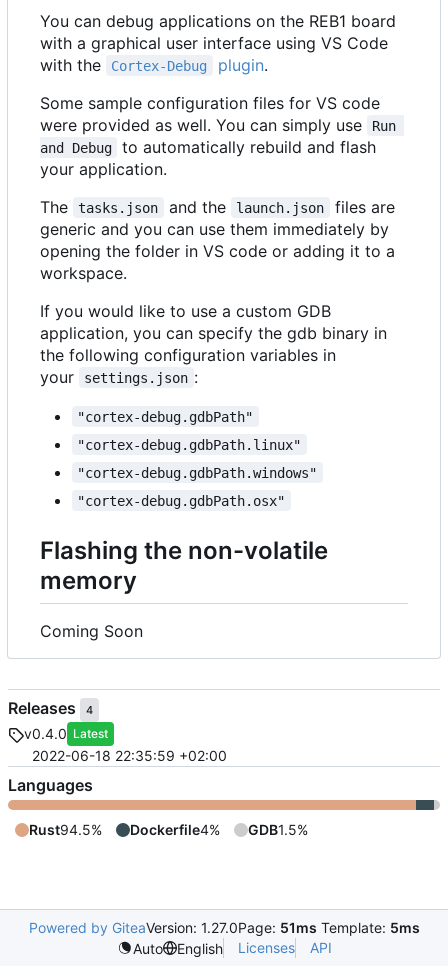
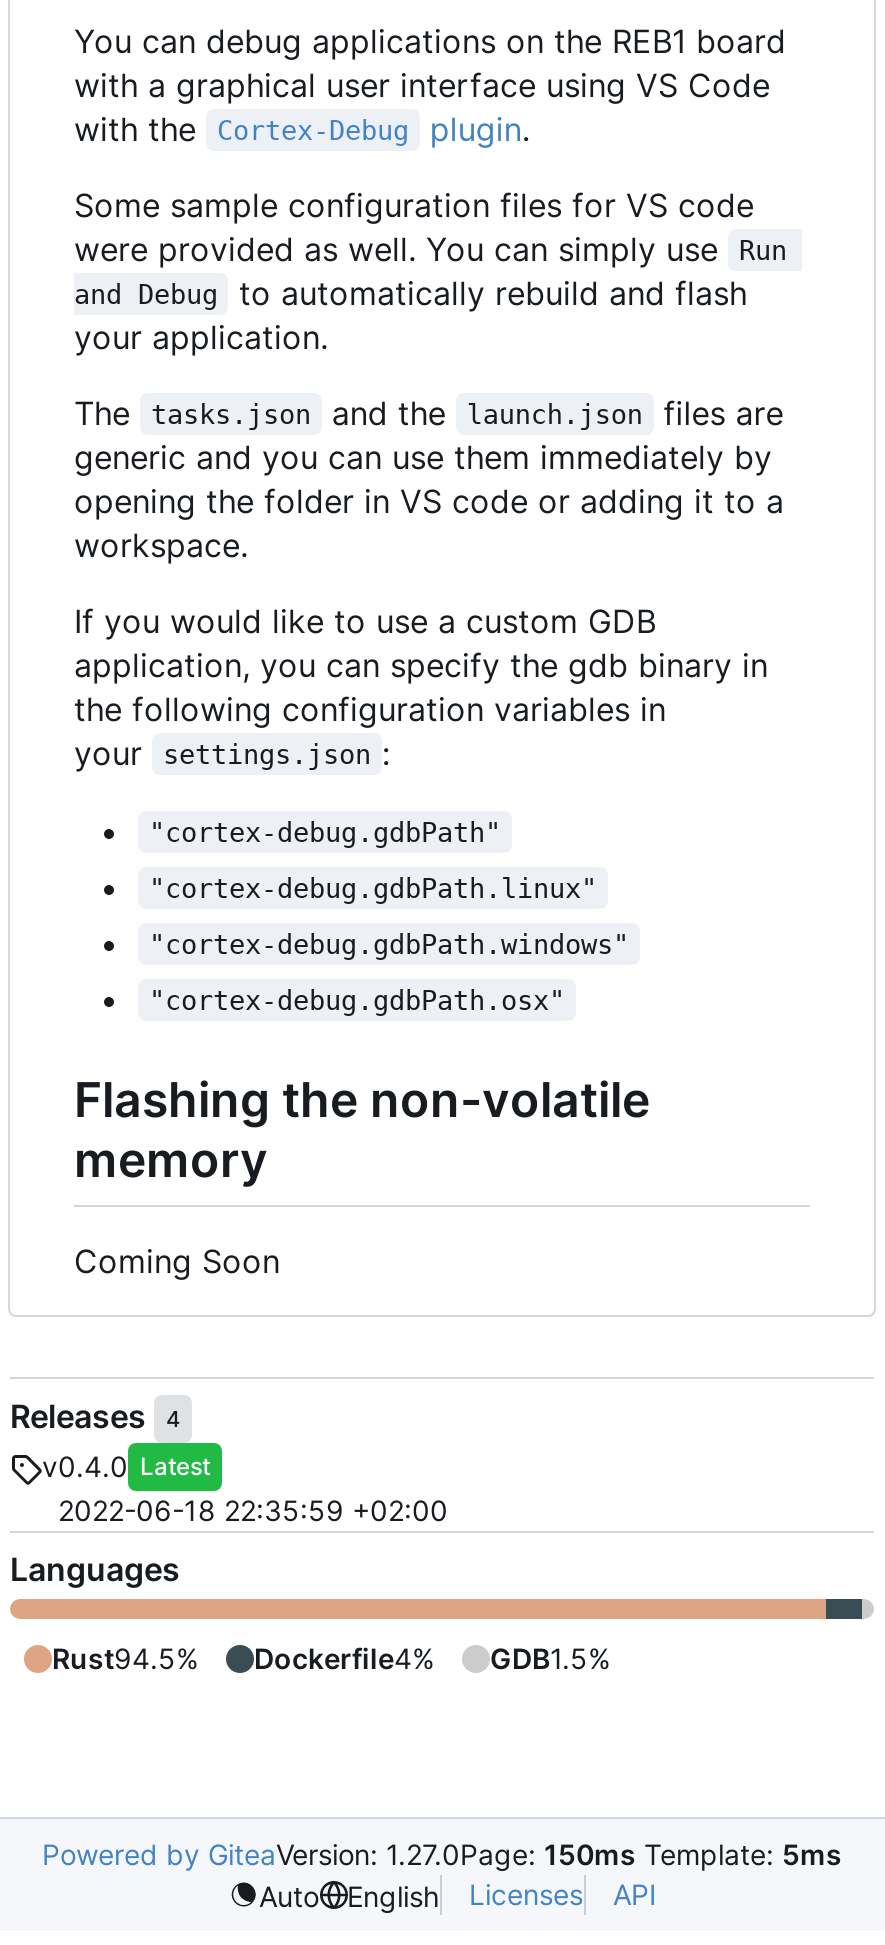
- Powered by GiteaVersion: 1.27.0Page: 51ms Template: 5ms
+ Powered by GiteaVersion: 1.27.0Page: 150ms Template: 5ms
